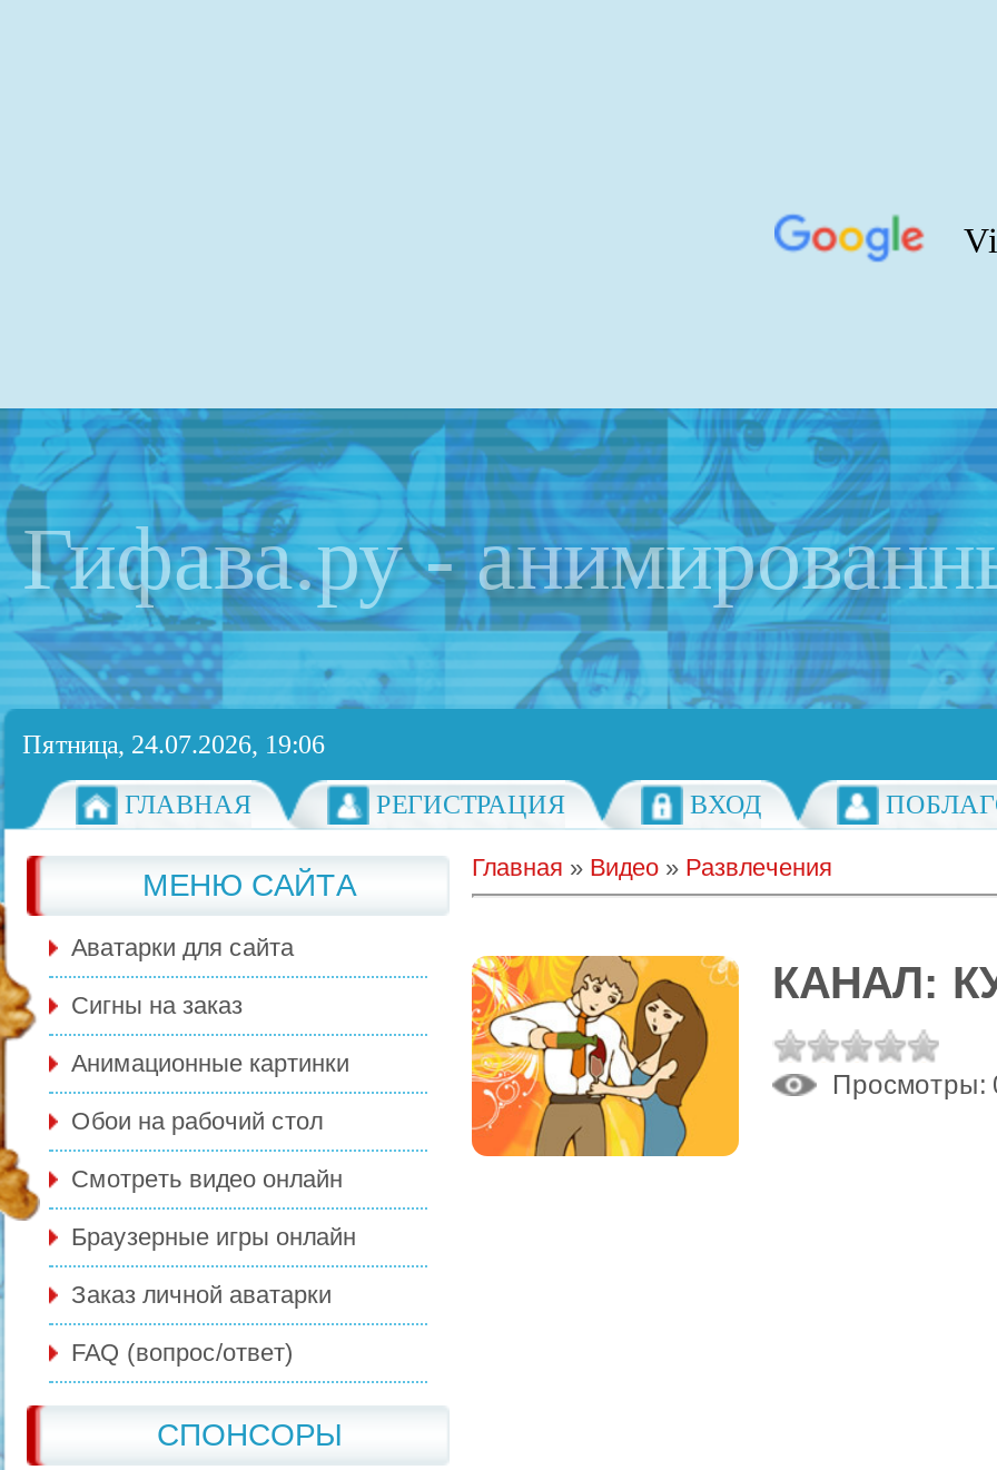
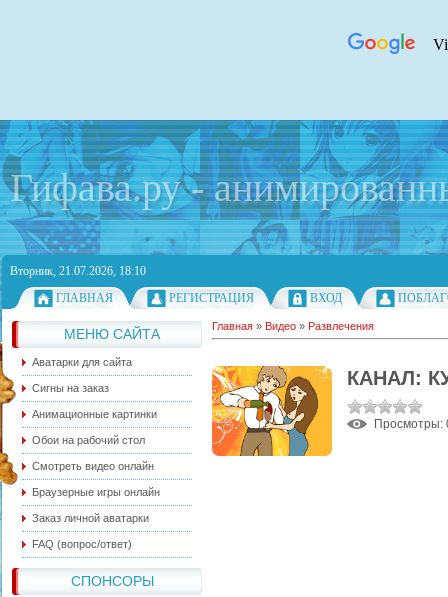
- Пятница, 24.07.2026, 19:06
+ Вторник, 21.07.2026, 18:10
